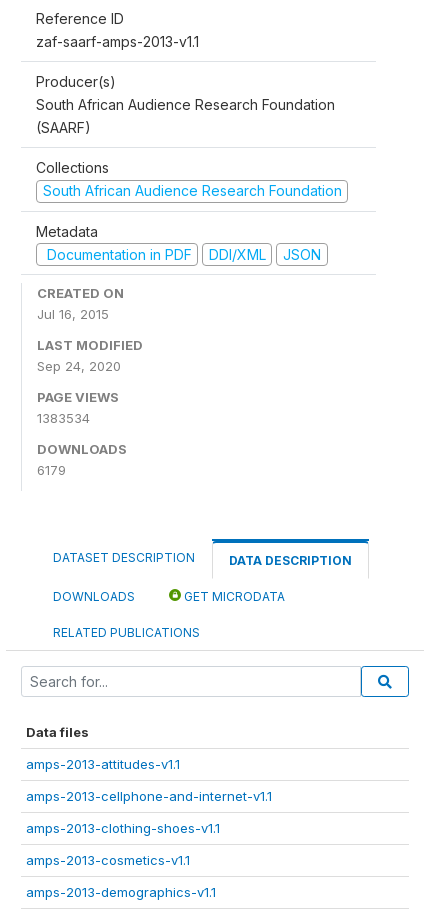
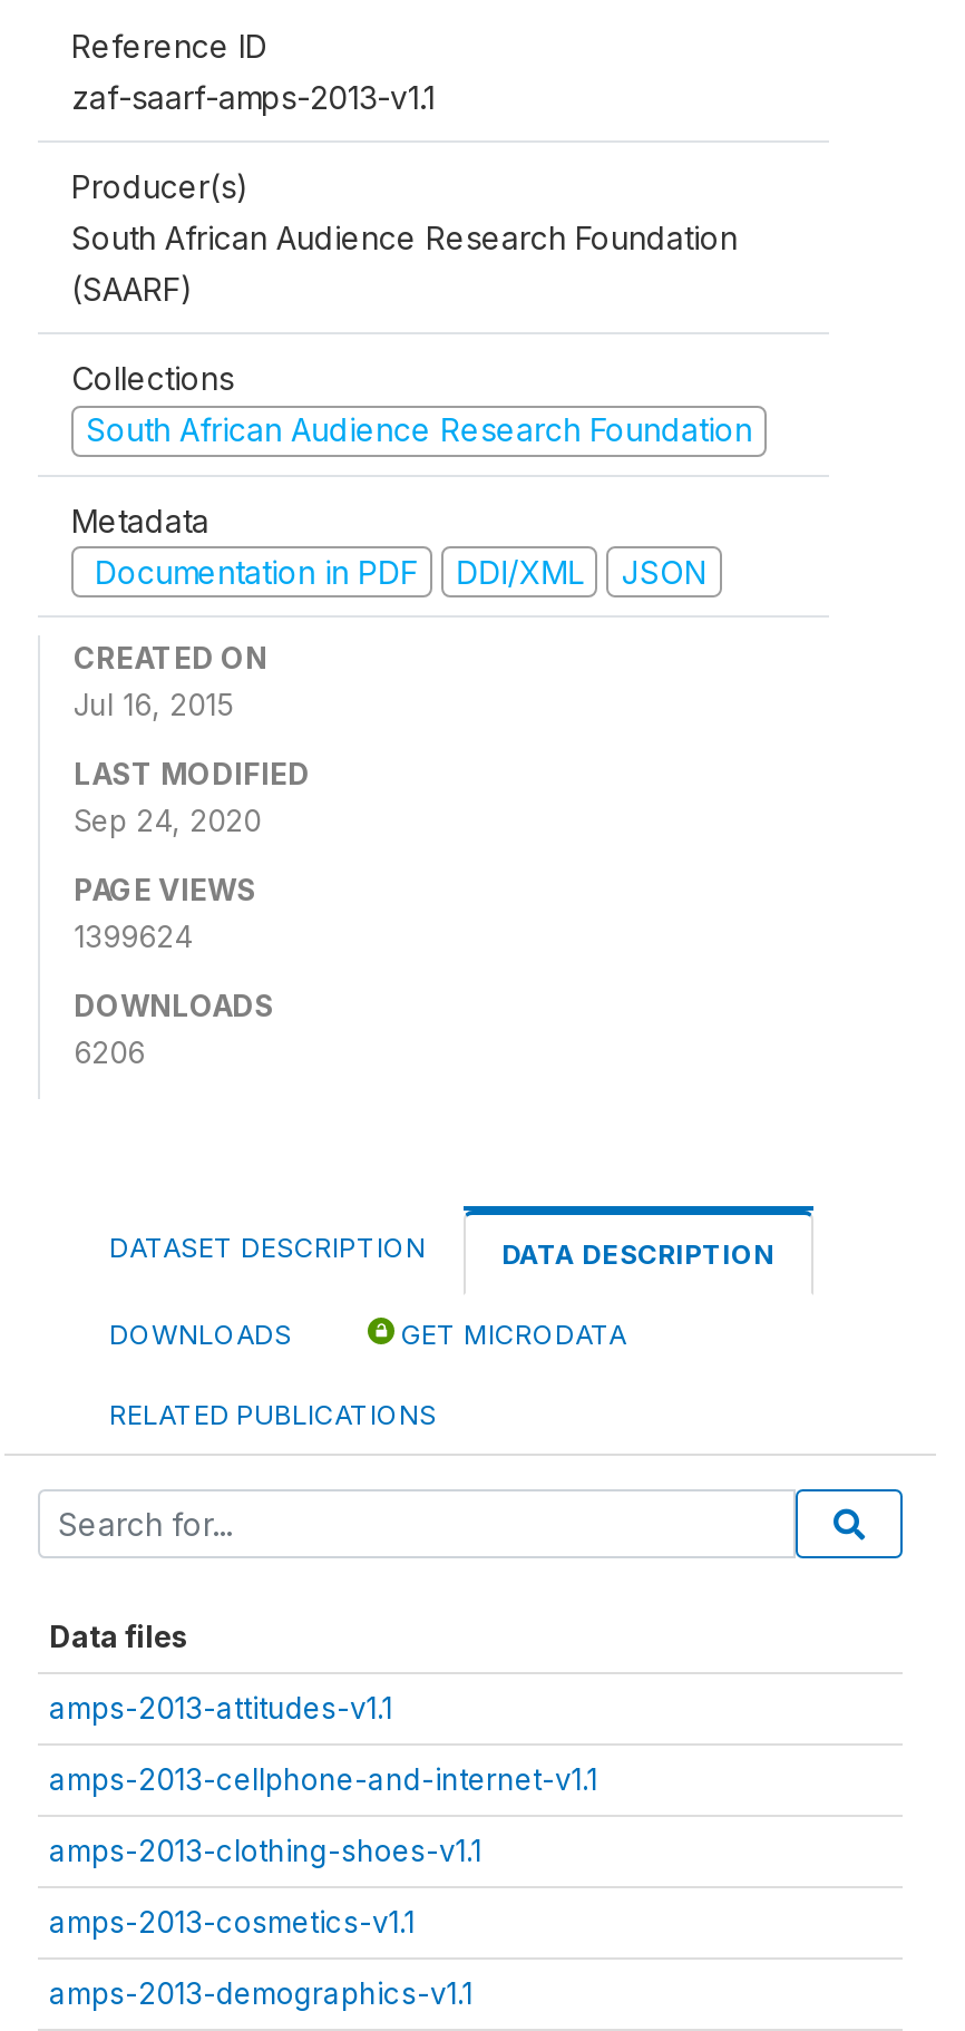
- 1383534
+ 1399624

- 6179
+ 6206
